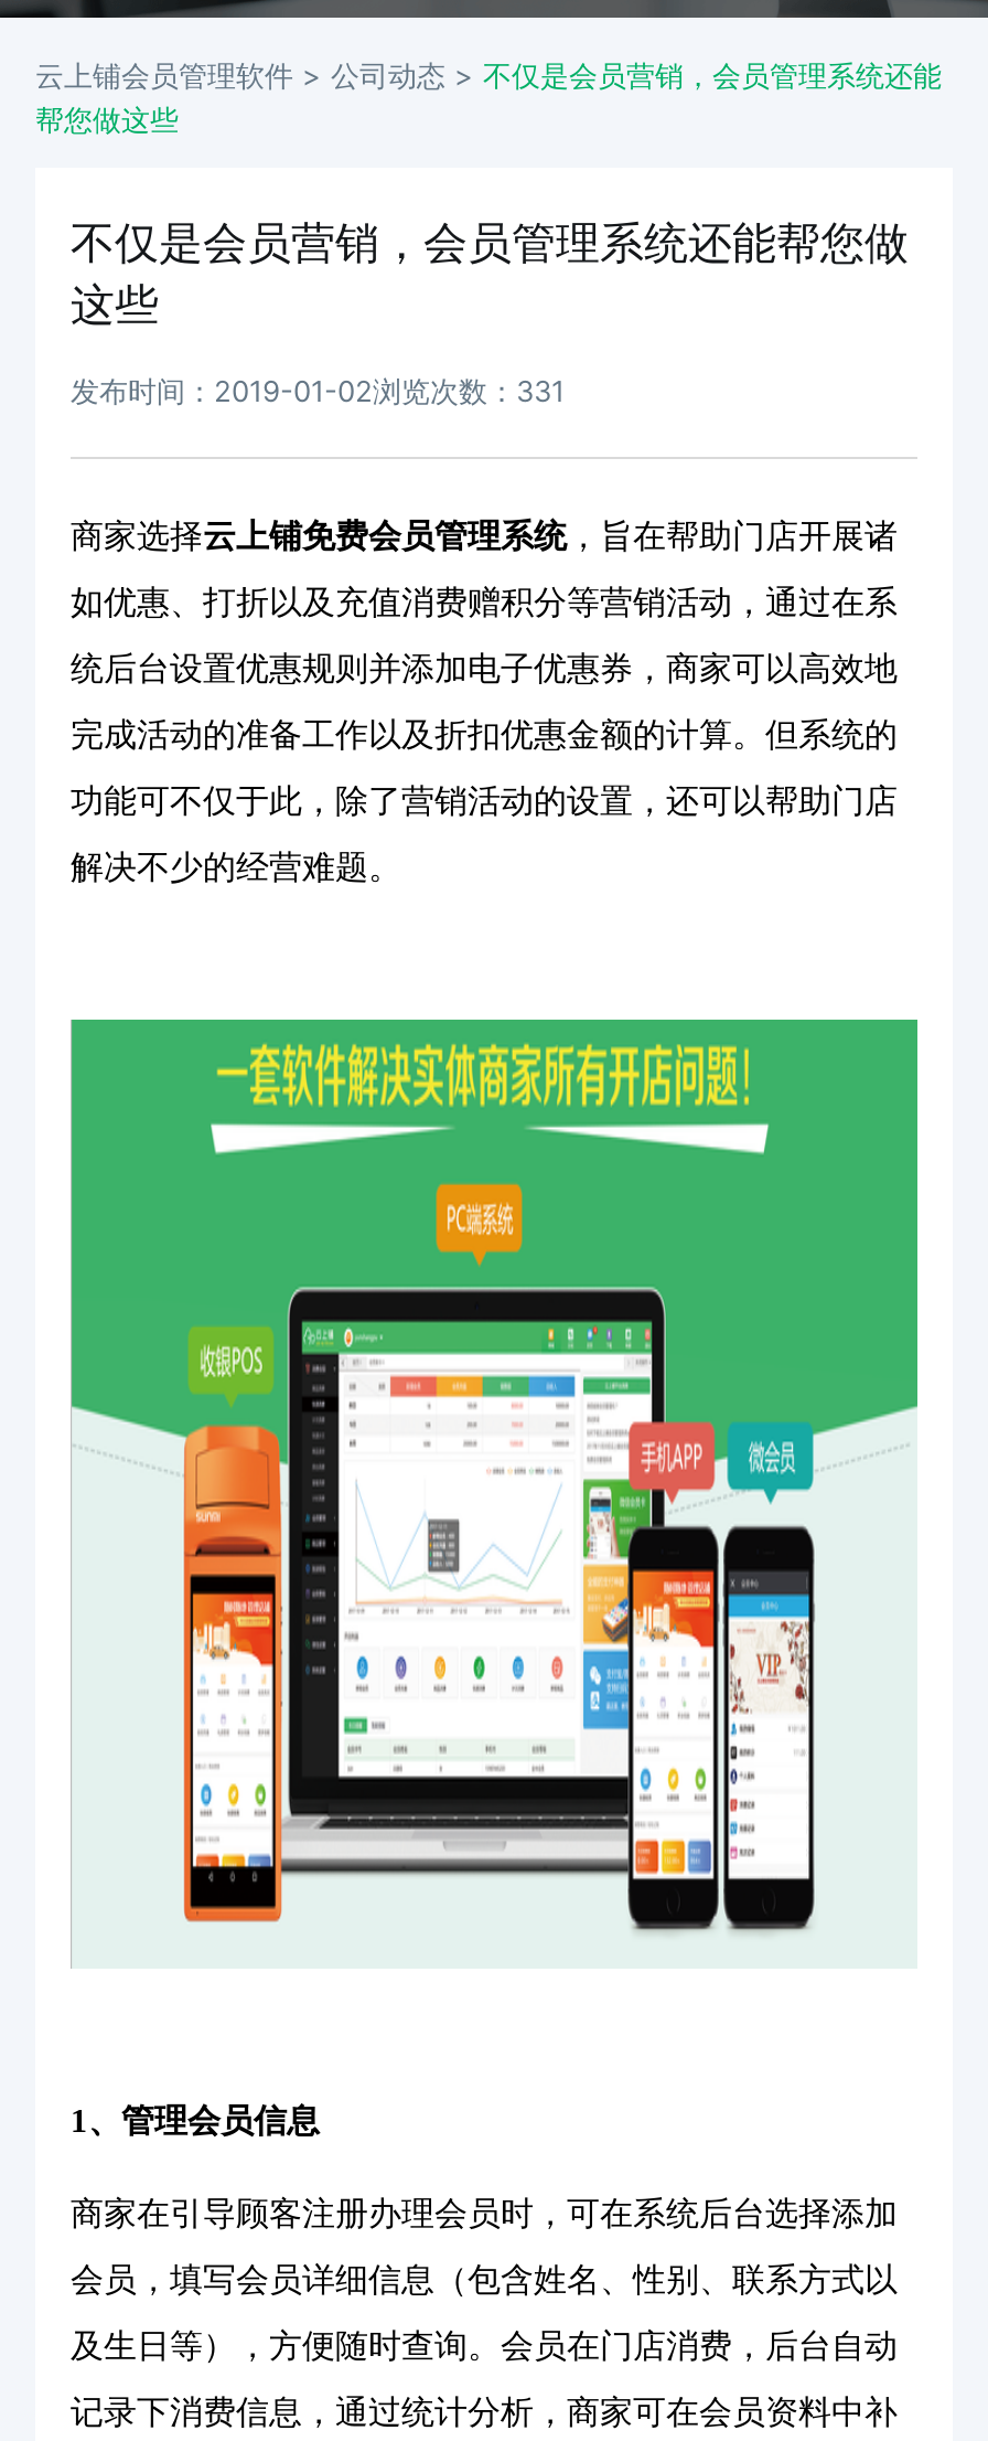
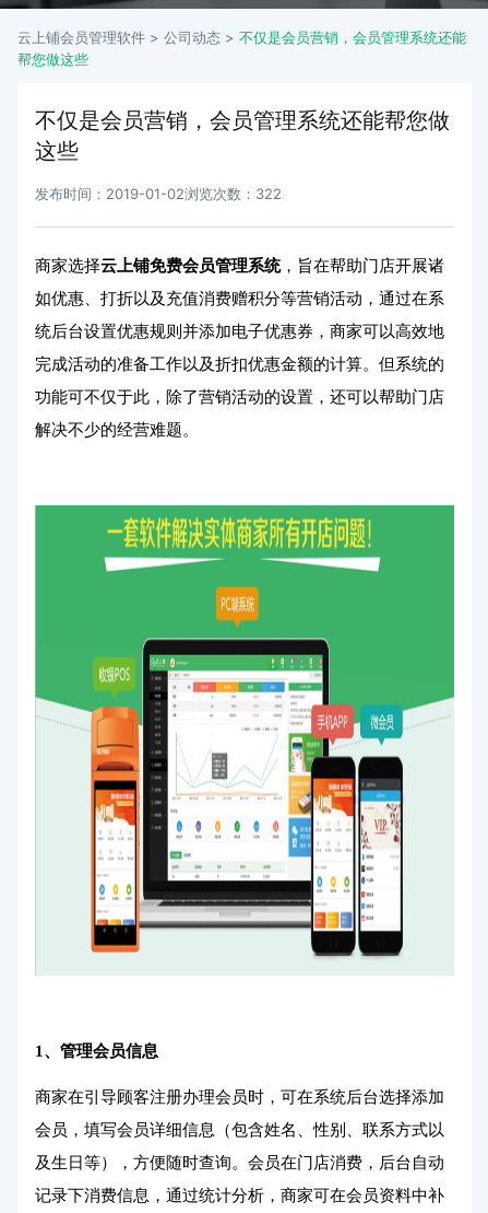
- 发布时间：2019-01-02浏览次数：331
+ 发布时间：2019-01-02浏览次数：322
